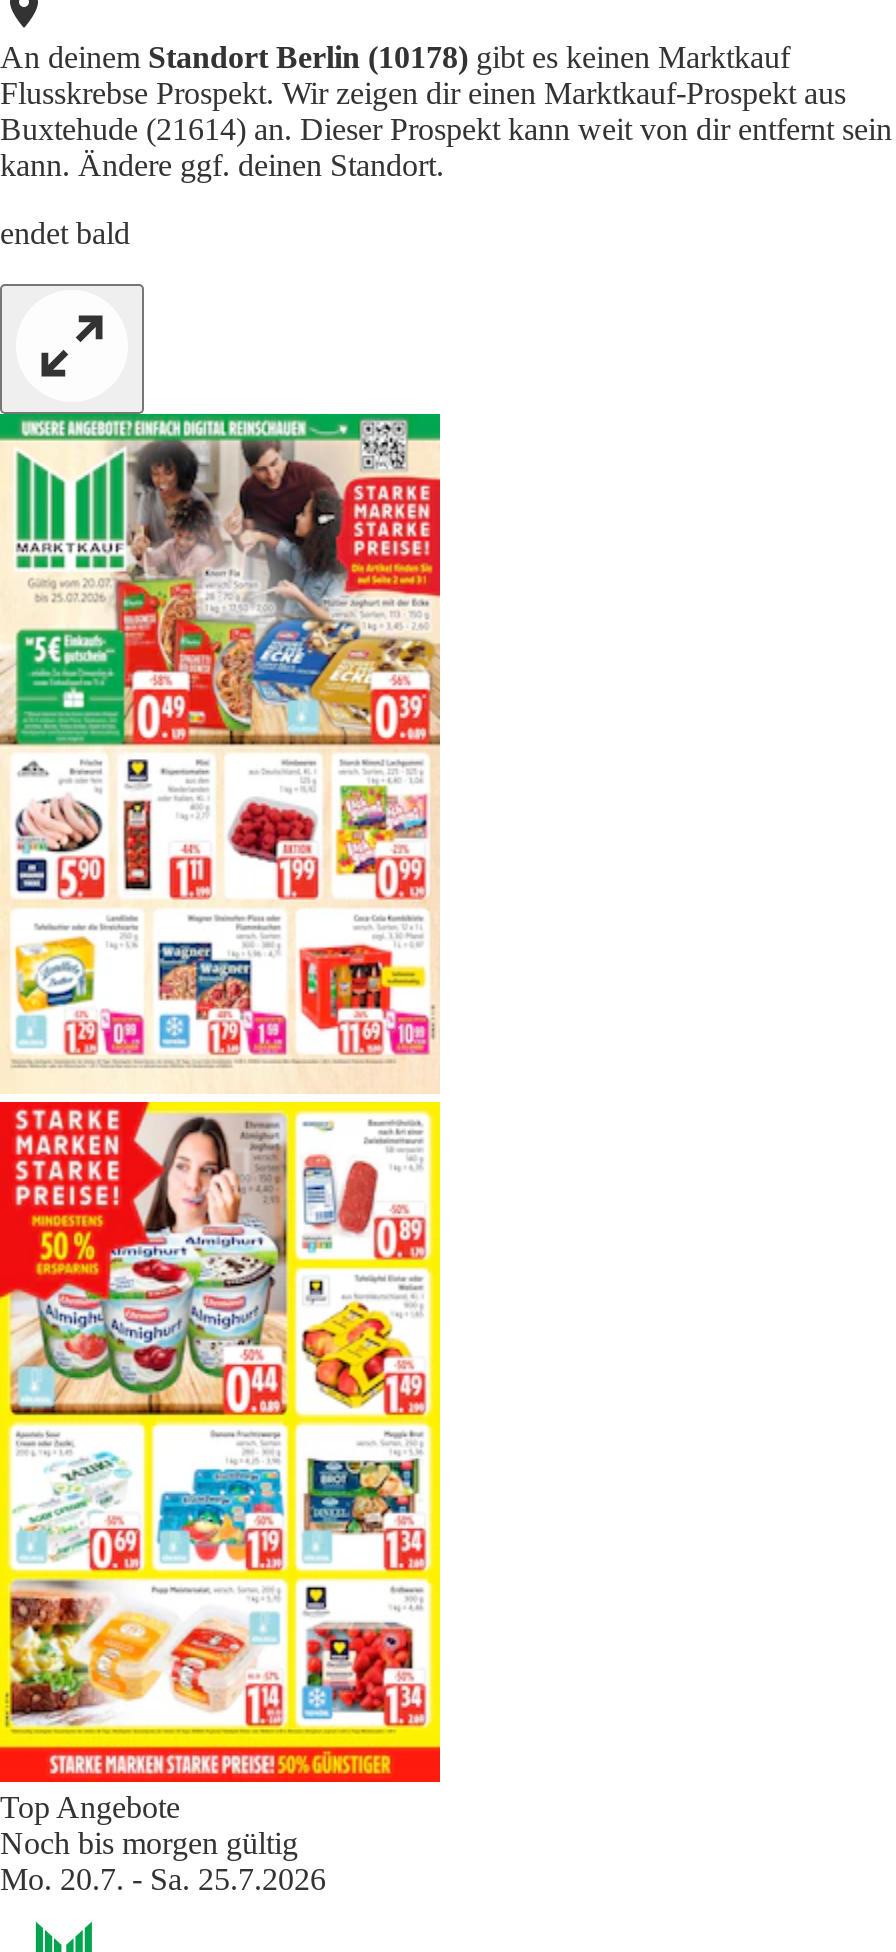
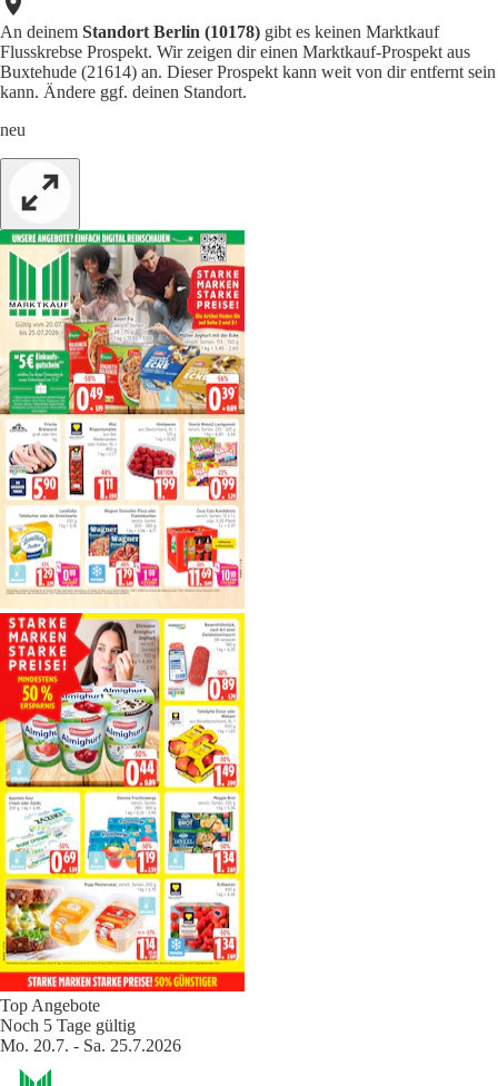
- endet bald
+ neu

- Noch bis morgen gültig
+ Noch 5 Tage gültig
